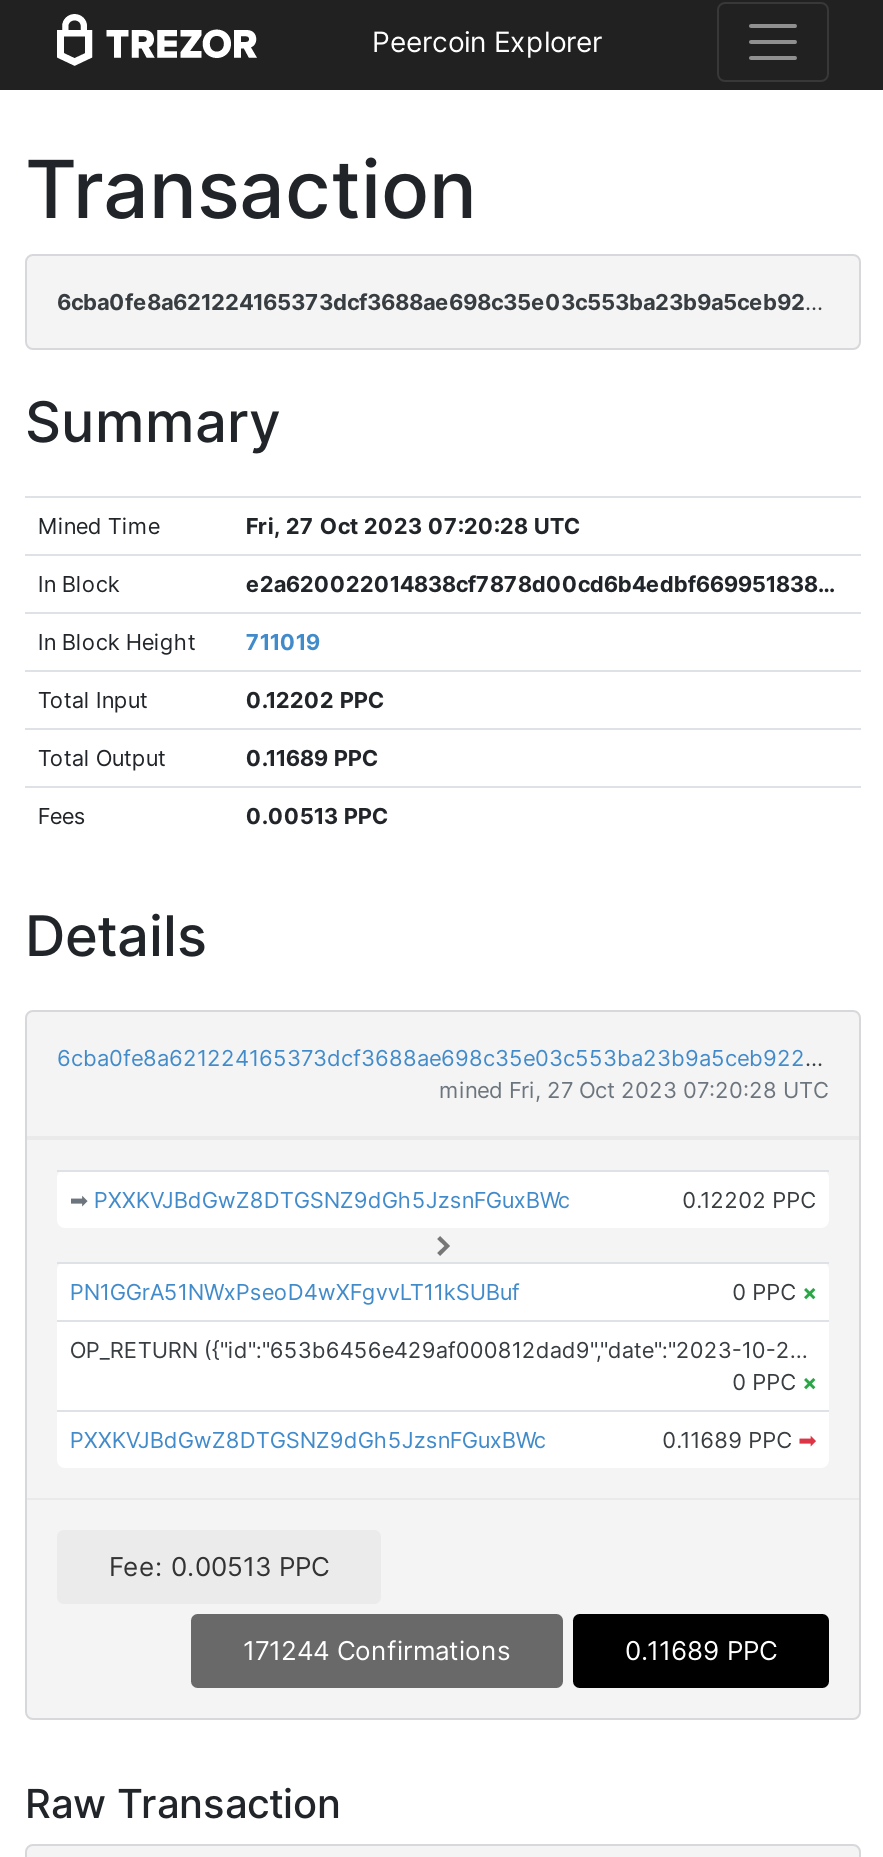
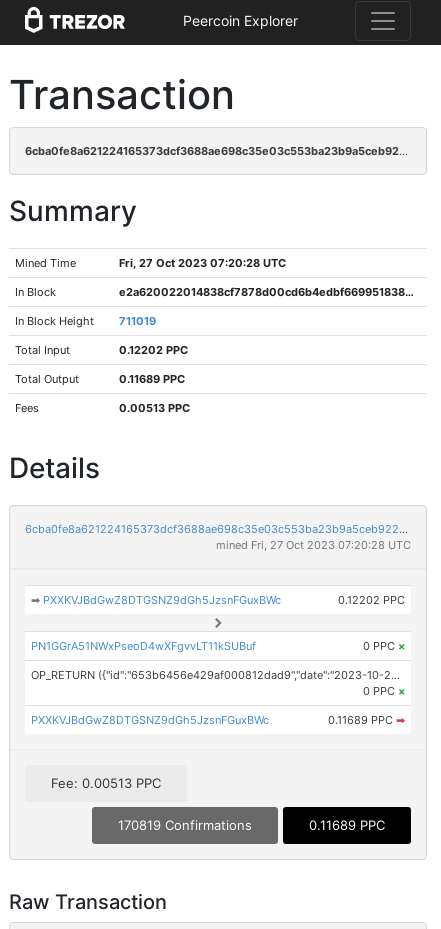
- 171244 Confirmations
+ 170819 Confirmations
